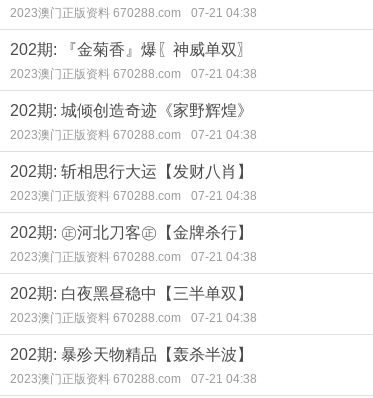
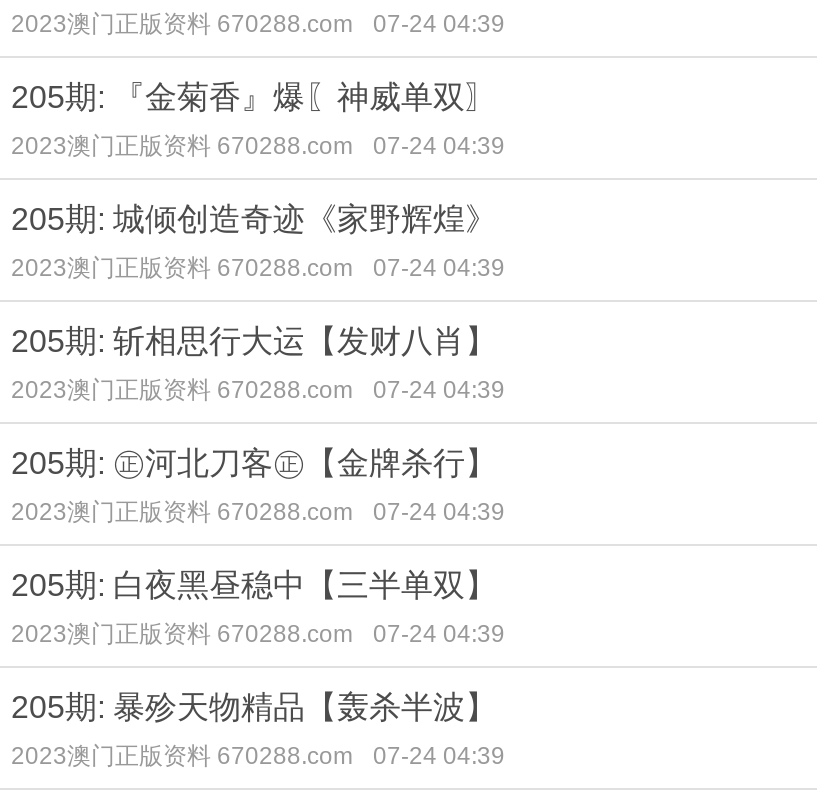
- 2023澳门正版资料 670288.com 07-21 04:38
+ 2023澳门正版资料 670288.com 07-24 04:39

- 202期: 『金菊香』爆〖神威单双〗
+ 205期: 『金菊香』爆〖神威单双〗

- 2023澳门正版资料 670288.com 07-21 04:38
+ 2023澳门正版资料 670288.com 07-24 04:39

- 202期: 城倾创造奇迹《家野辉煌》
+ 205期: 城倾创造奇迹《家野辉煌》

- 2023澳门正版资料 670288.com 07-21 04:38
+ 2023澳门正版资料 670288.com 07-24 04:39

- 202期: 斩相思行大运【发财八肖】
+ 205期: 斩相思行大运【发财八肖】

- 2023澳门正版资料 670288.com 07-21 04:38
+ 2023澳门正版资料 670288.com 07-24 04:39

- 202期: ㊣河北刀客㊣【金牌杀行】
+ 205期: ㊣河北刀客㊣【金牌杀行】

- 2023澳门正版资料 670288.com 07-21 04:38
+ 2023澳门正版资料 670288.com 07-24 04:39

- 202期: 白夜黑昼稳中【三半单双】
+ 205期: 白夜黑昼稳中【三半单双】

- 2023澳门正版资料 670288.com 07-21 04:38
+ 2023澳门正版资料 670288.com 07-24 04:39

- 202期: 暴殄天物精品【轰杀半波】
+ 205期: 暴殄天物精品【轰杀半波】

- 2023澳门正版资料 670288.com 07-21 04:38
+ 2023澳门正版资料 670288.com 07-24 04:39
